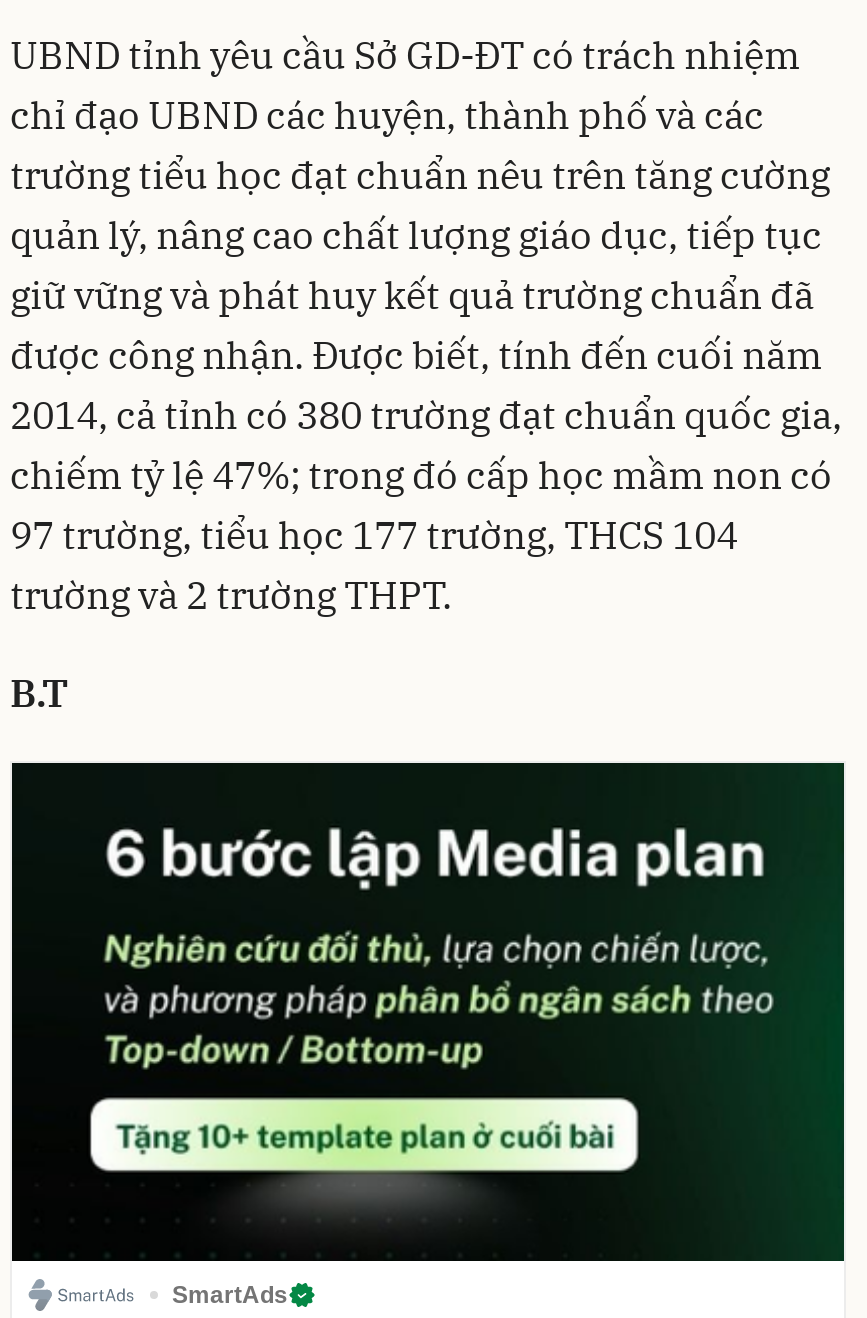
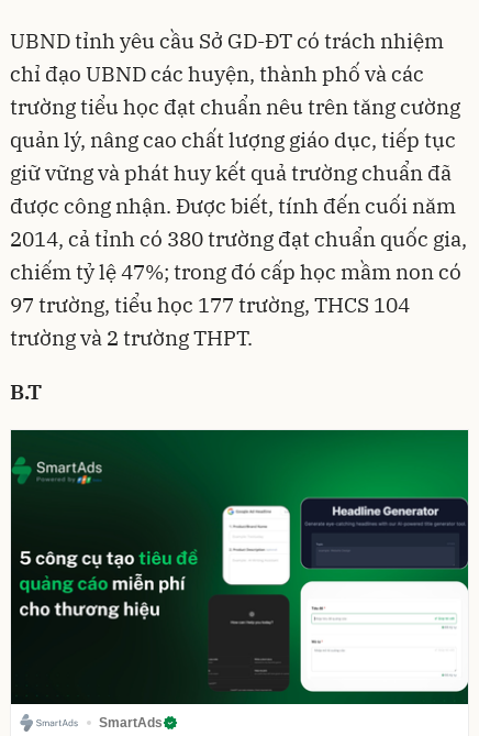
- [image]
+ [image]
